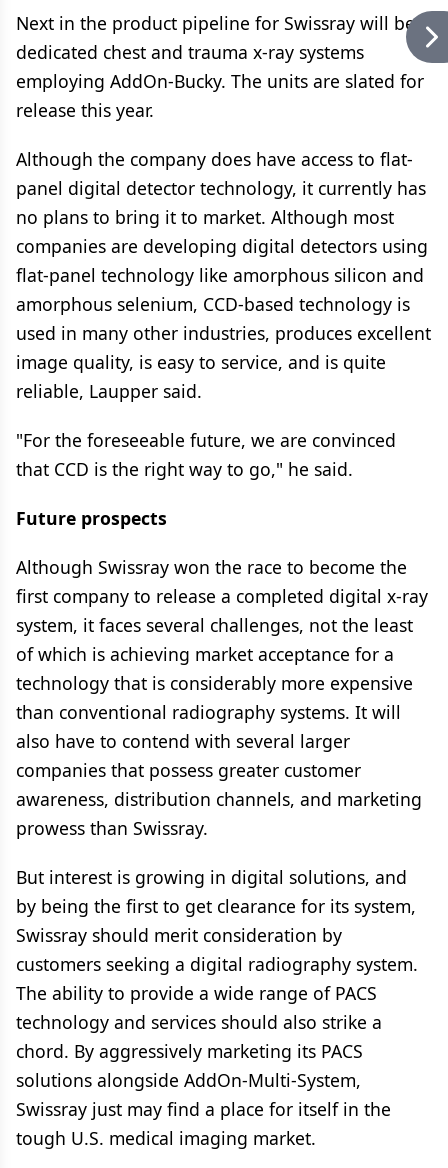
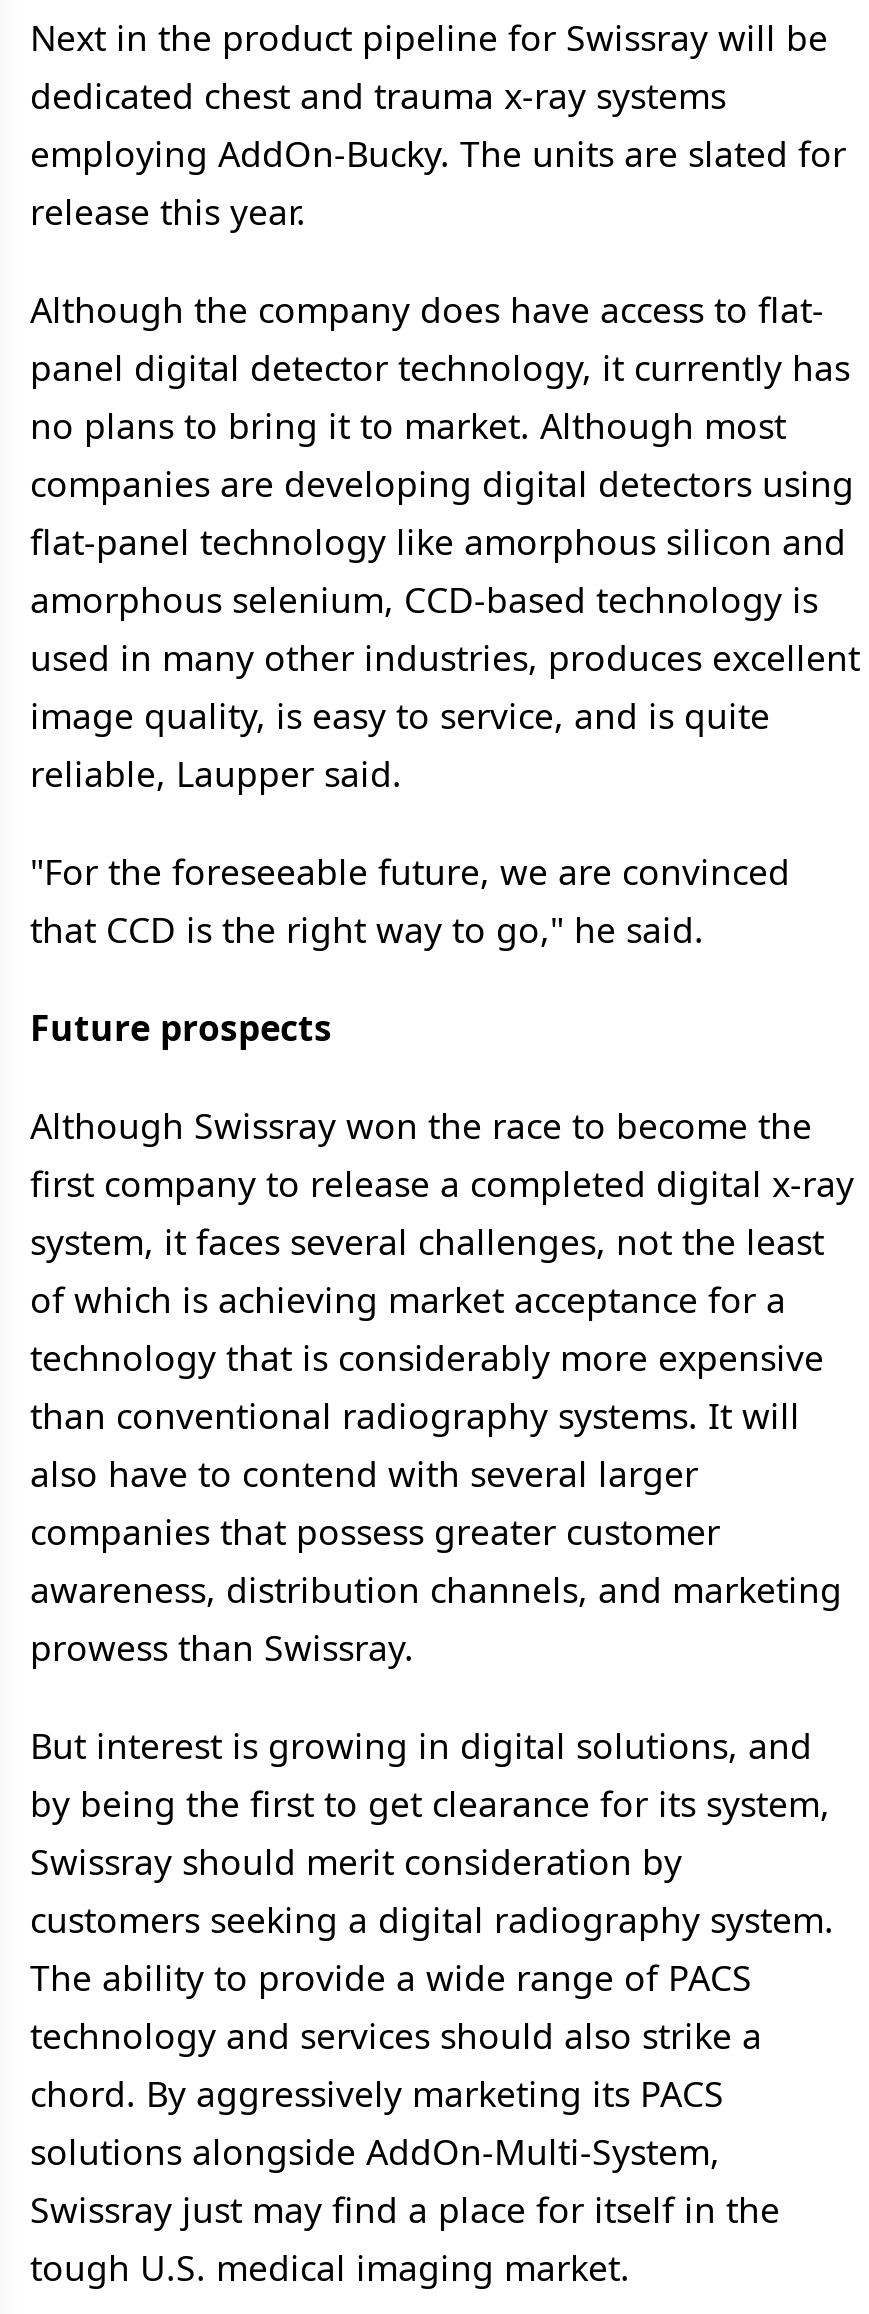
- [image]
